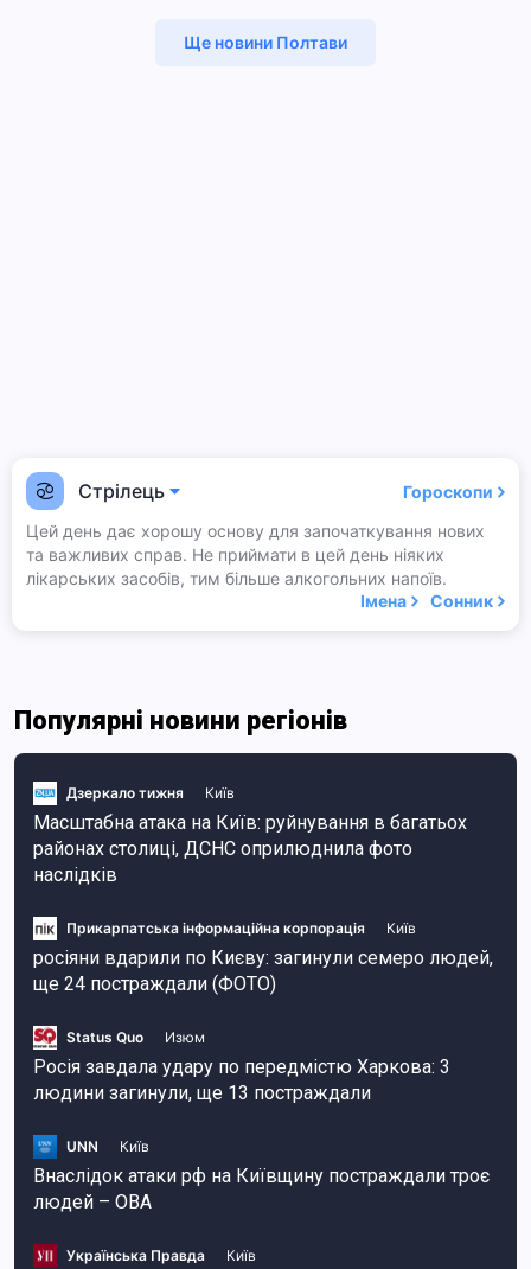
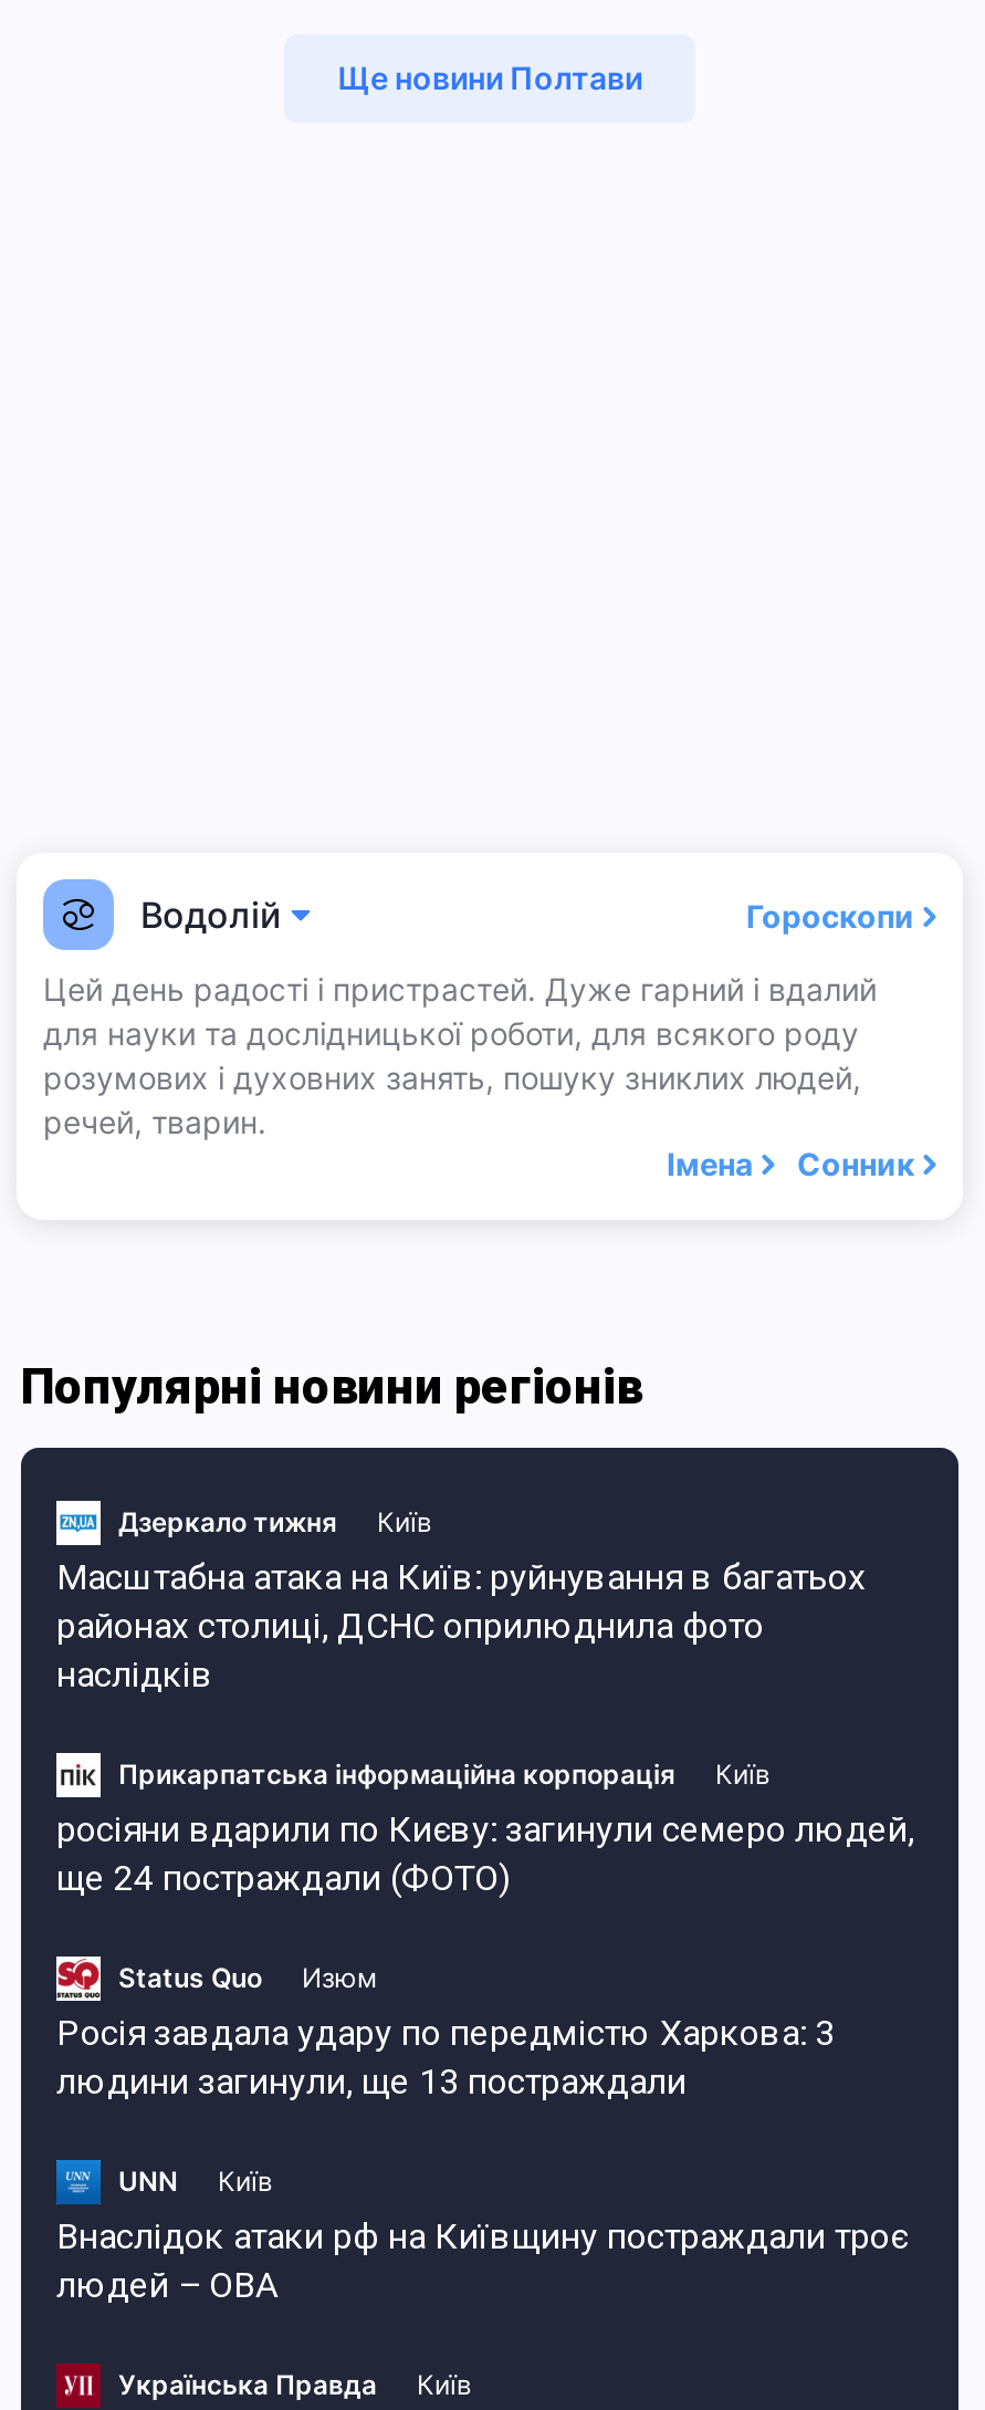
- Стрілець
+ Водолій

- Цей день дає хорошу основу для започаткування нових
- та важливих справ. Не приймати в цей день ніяких
- лікарських засобів, тим більше алкогольних напоїв.
+ Цей день радості і пристрастей. Дуже гарний і вдалий
+ для науки та дослідницької роботи, для всякого роду
+ розумових і духовних занять, пошуку зниклих людей,
+ речей, тварин.
